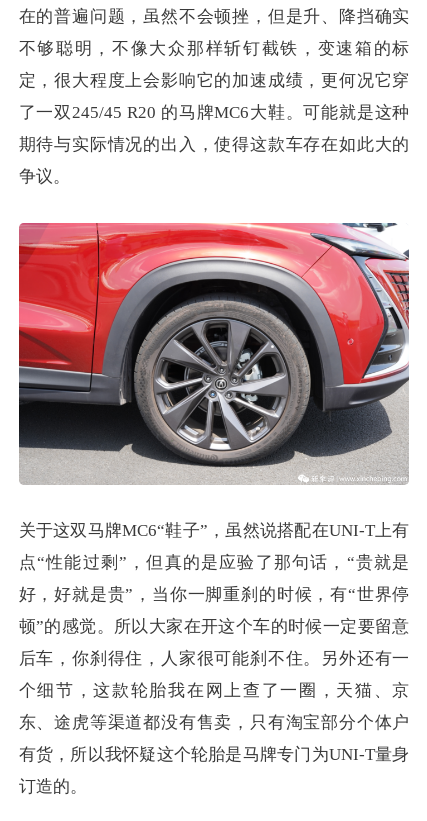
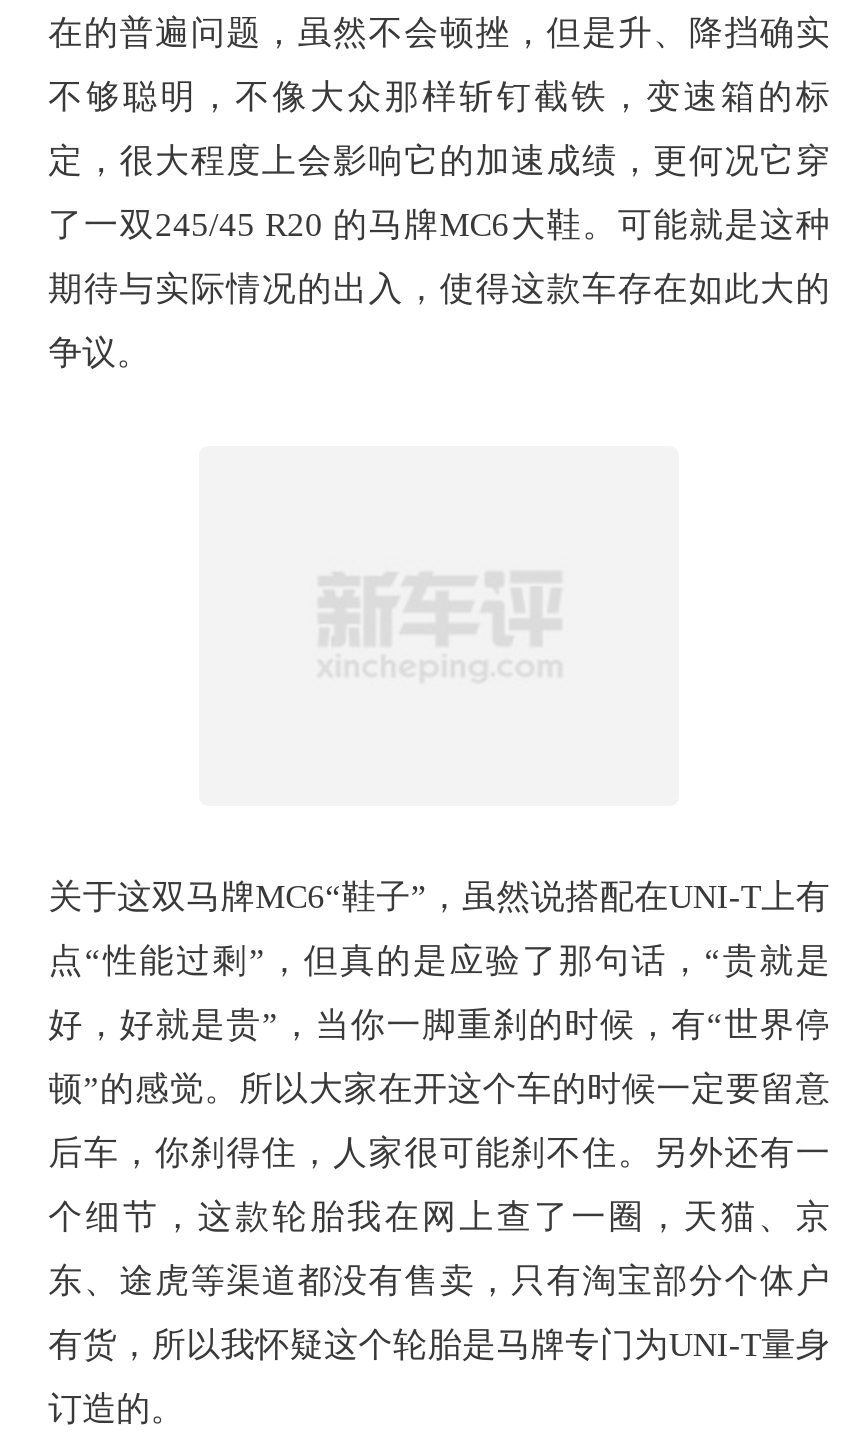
- [image]
